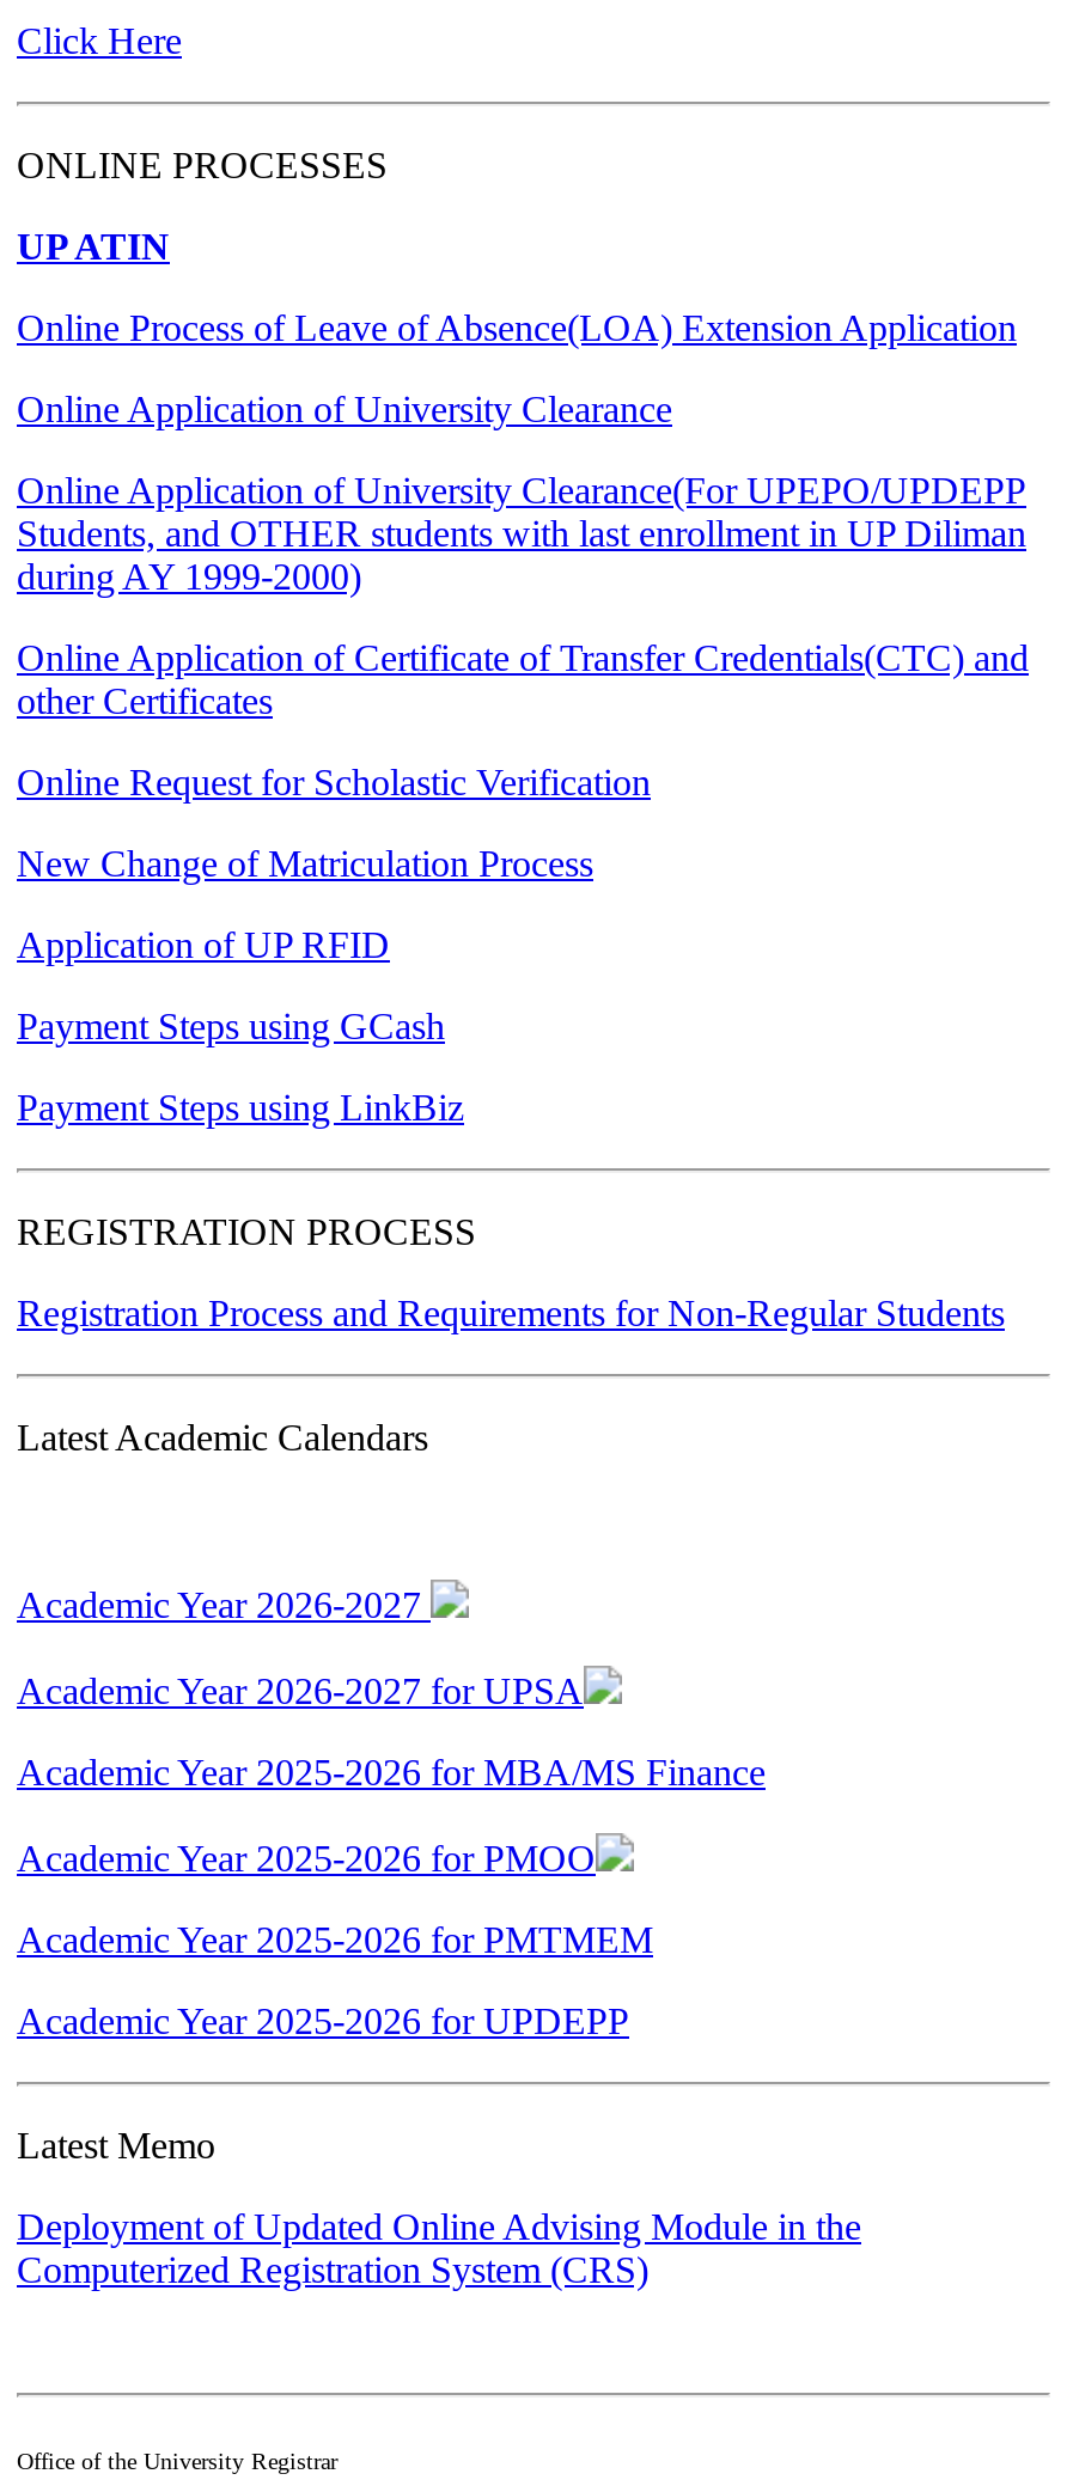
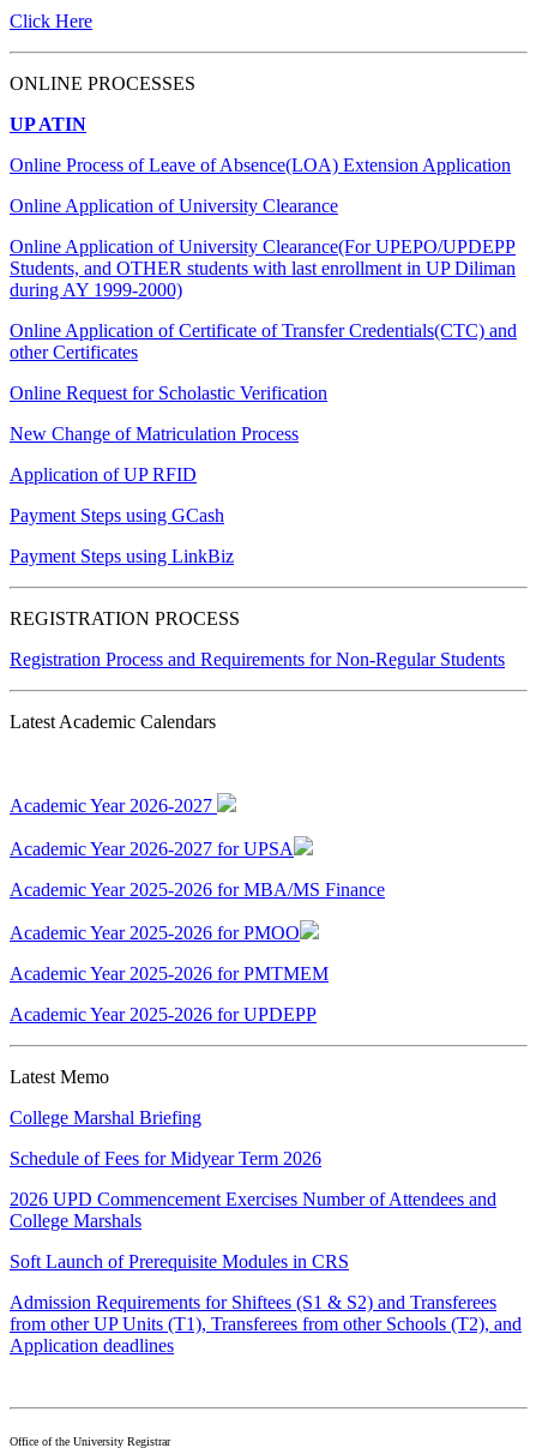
- Deployment of Updated Online Advising Module in the
- Computerized Registration System (CRS)
+ College Marshal Briefing
+ Schedule of Fees for Midyear Term 2026
+ 2026 UPD Commencement Exercises Number of Attendees and
+ College Marshals
+ Soft Launch of Prerequisite Modules in CRS
+ Admission Requirements for Shiftees (S1 & S2) and Transferees
+ from other UP Units (T1), Transferees from other Schools (T2), and
+ Application deadlines
